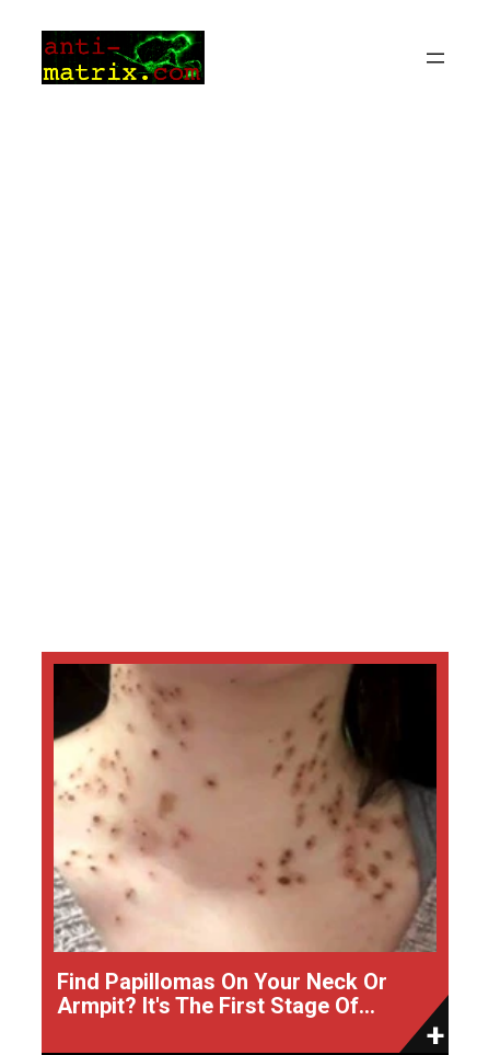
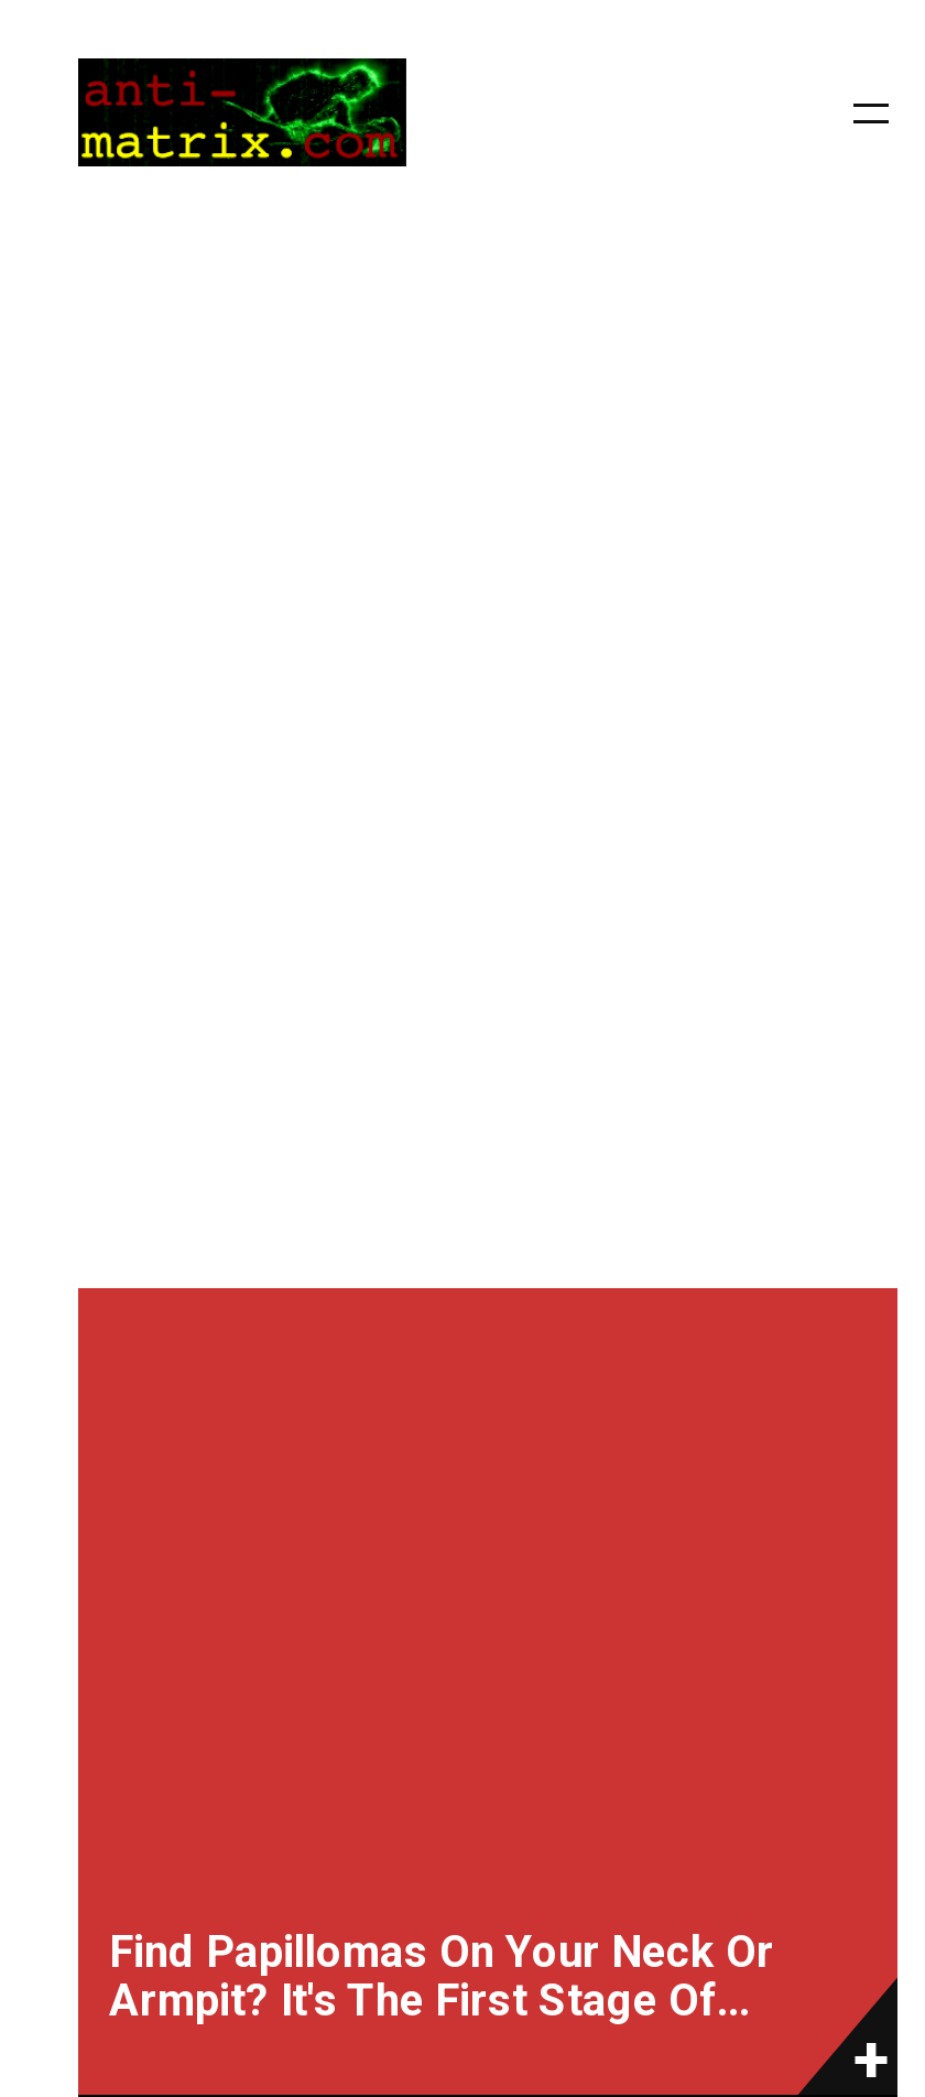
- [image]
